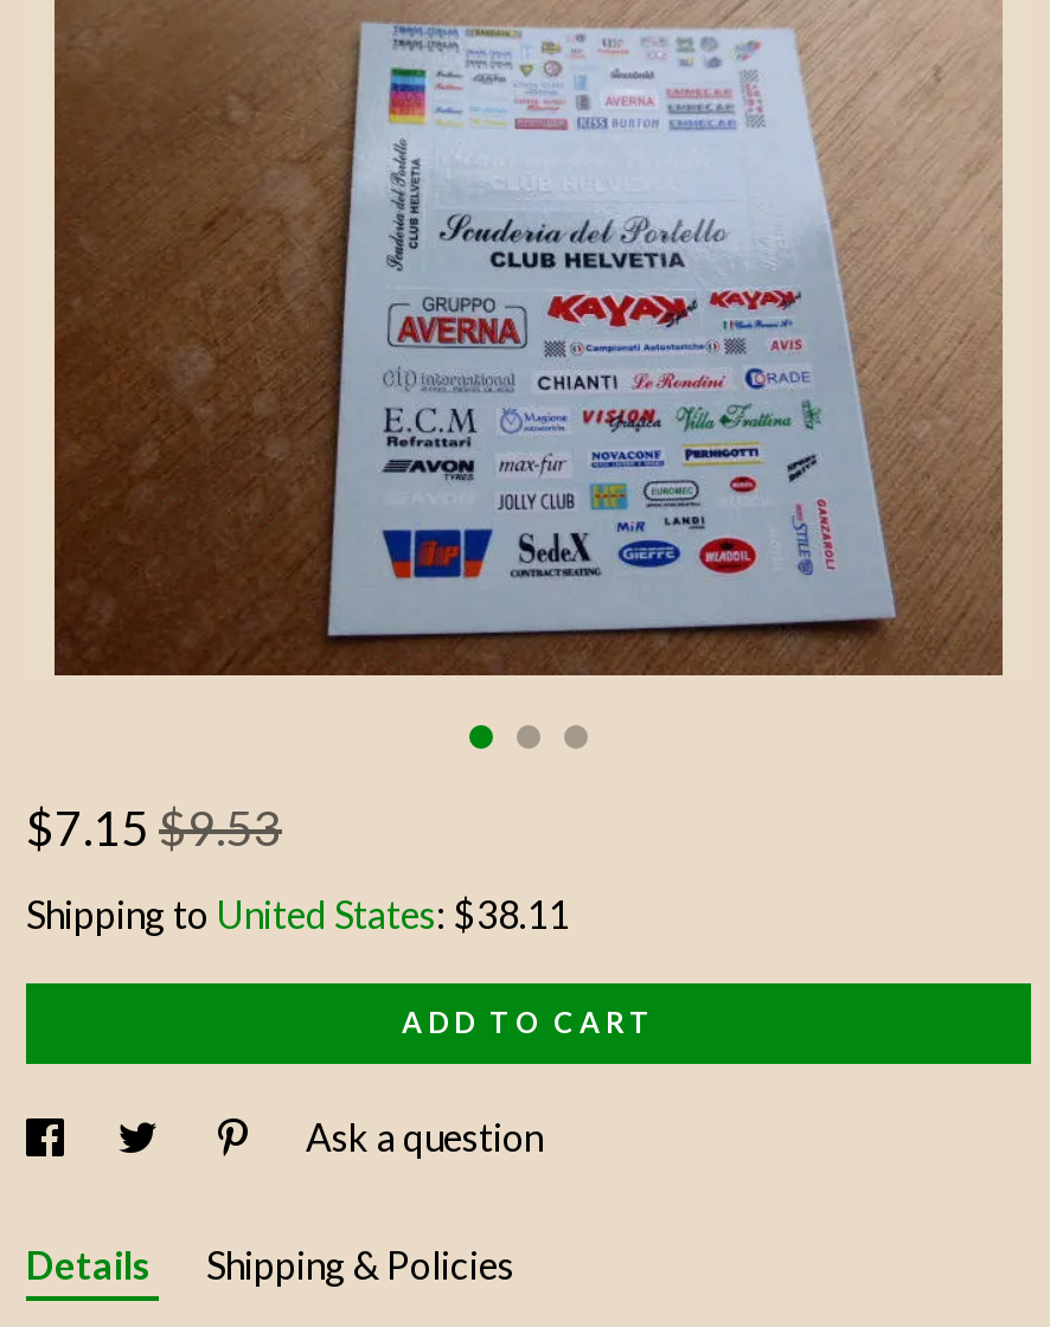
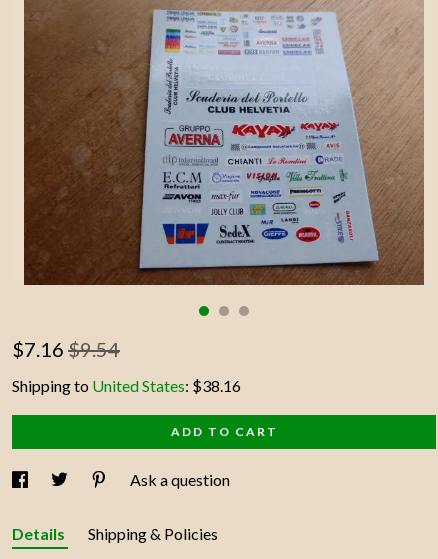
- $7.15 $9.53
+ $7.16 $9.54

- Shipping to United States: $38.11
+ Shipping to United States: $38.16
